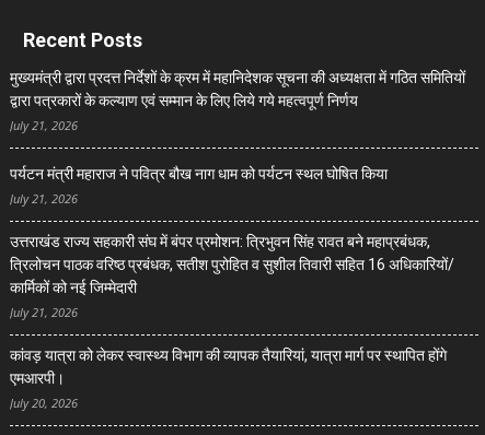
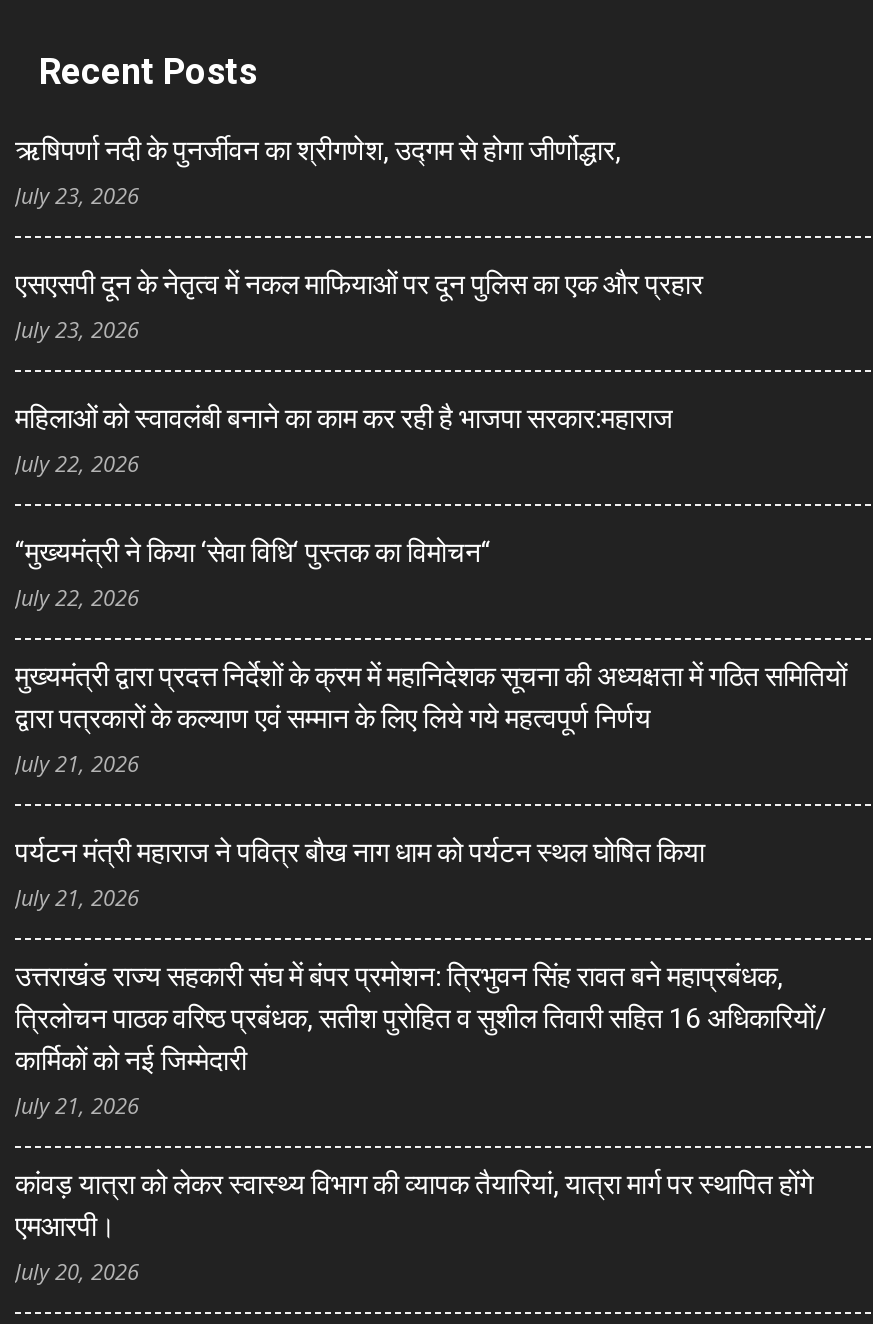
+ ऋषिपर्णा नदी के पुनर्जीवन का श्रीगणेश, उद्गम से होगा जीर्णोद्धार,
+ July 23, 2026
+ एसएसपी दून के नेतृत्व में नकल माफियाओं पर दून पुलिस का एक और प्रहार
+ July 23, 2026
+ महिलाओं को स्वावलंबी बनाने का काम कर रही है भाजपा सरकार:महाराज
+ July 22, 2026
+ ‘‘मुख्यमंत्री ने किया ‘सेवा विधि‘ पुस्तक का विमोचन‘‘
+ July 22, 2026
